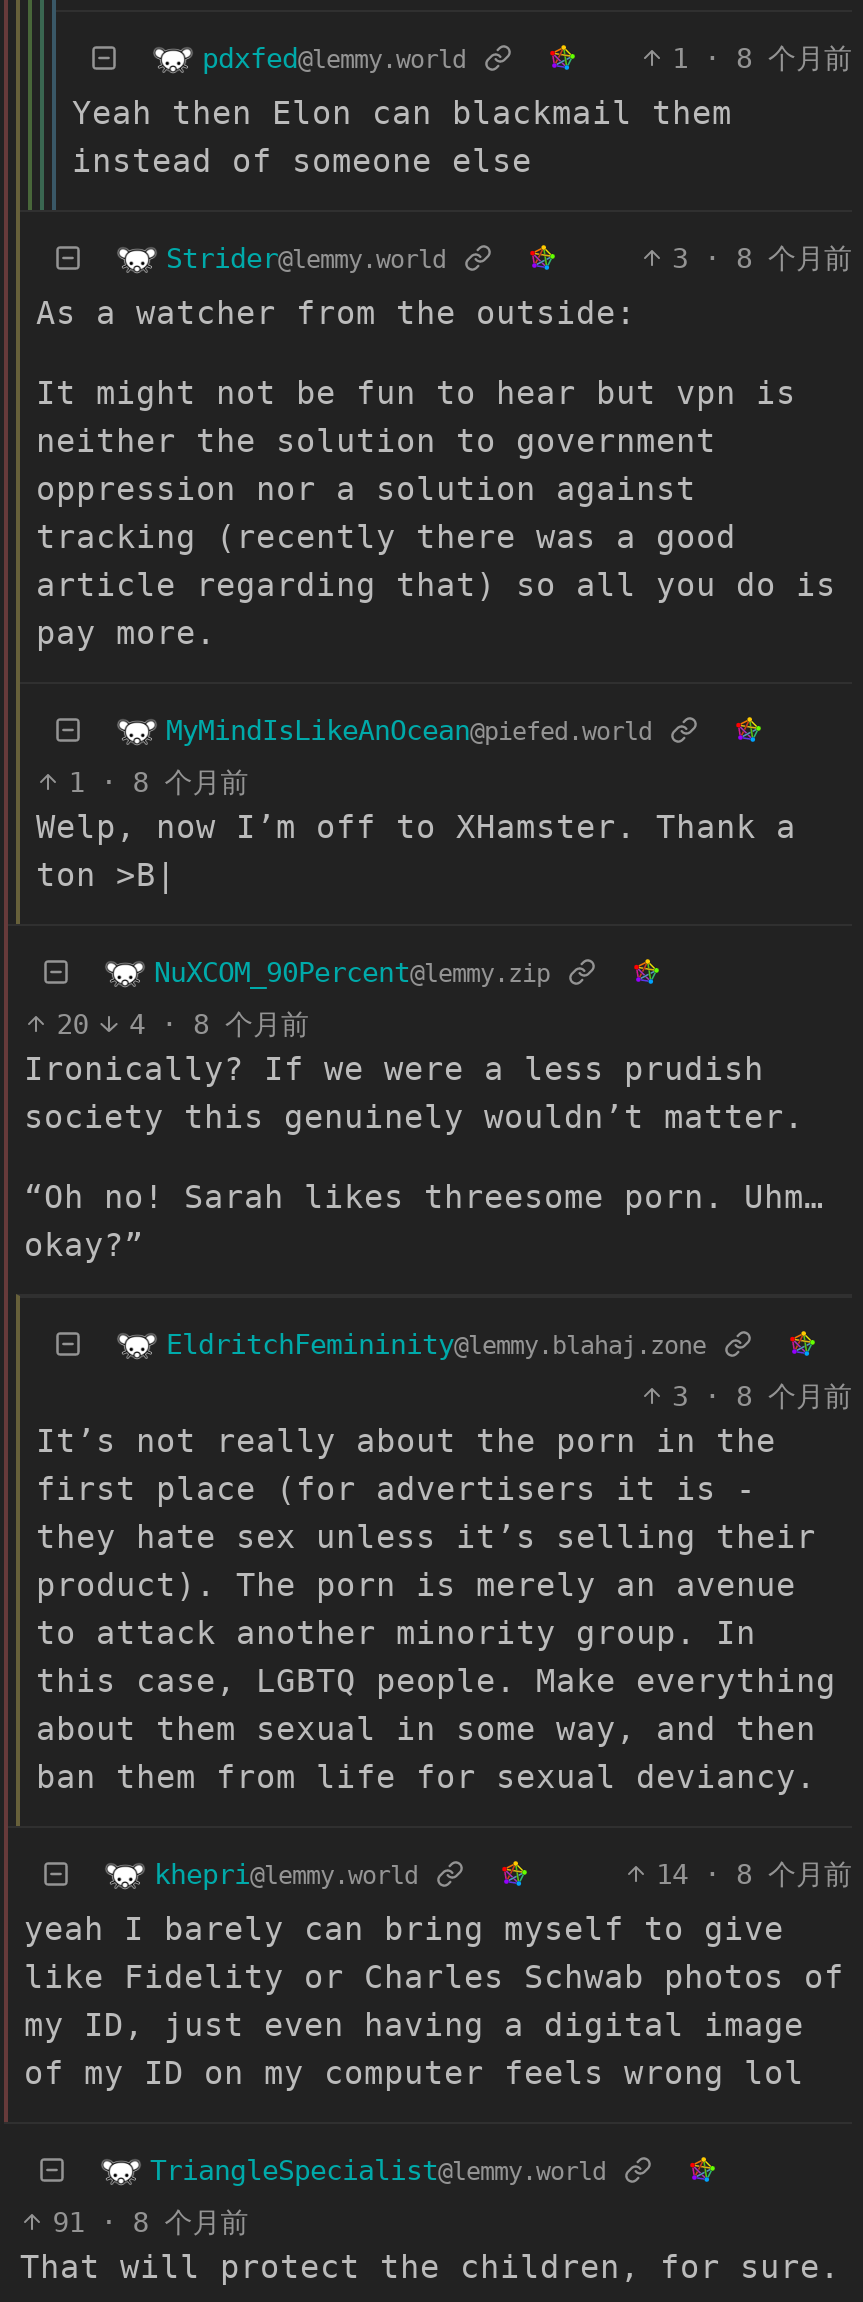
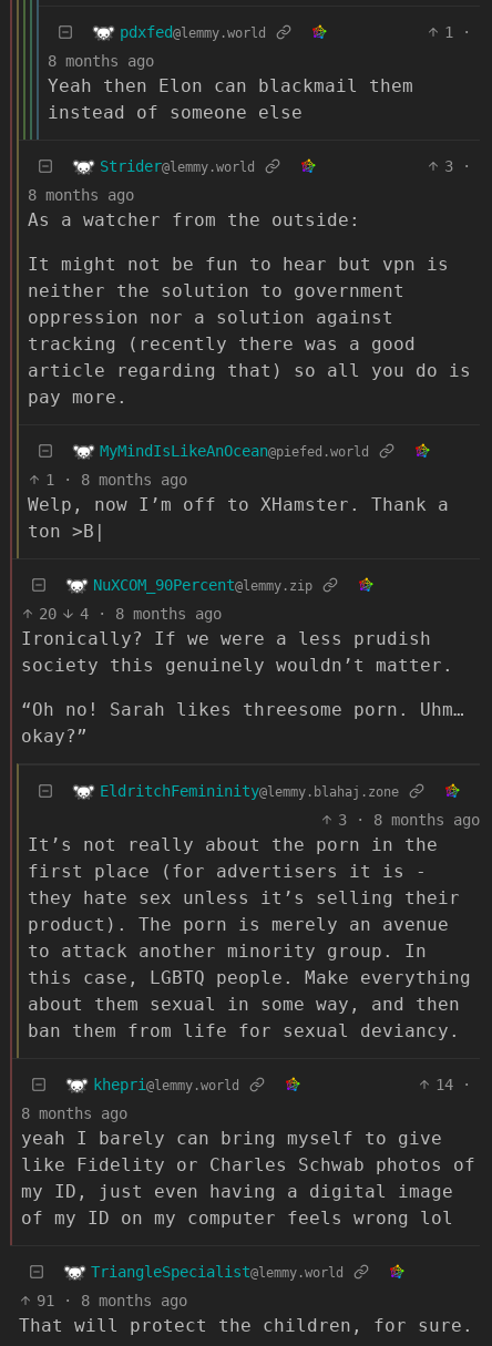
- 1 · 8 个月前
+ 1 ·
+ 8 months ago

- 3 · 8 个月前
+ 3 ·
+ 8 months ago

- 1 · 8 个月前
+ 1 · 8 months ago

- 20 4 · 8 个月前
+ 20 4 · 8 months ago

- 3 · 8 个月前
+ 3 · 8 months ago

- 14 · 8 个月前
+ 14 ·
+ 8 months ago

- 91 · 8 个月前
+ 91 · 8 months ago
